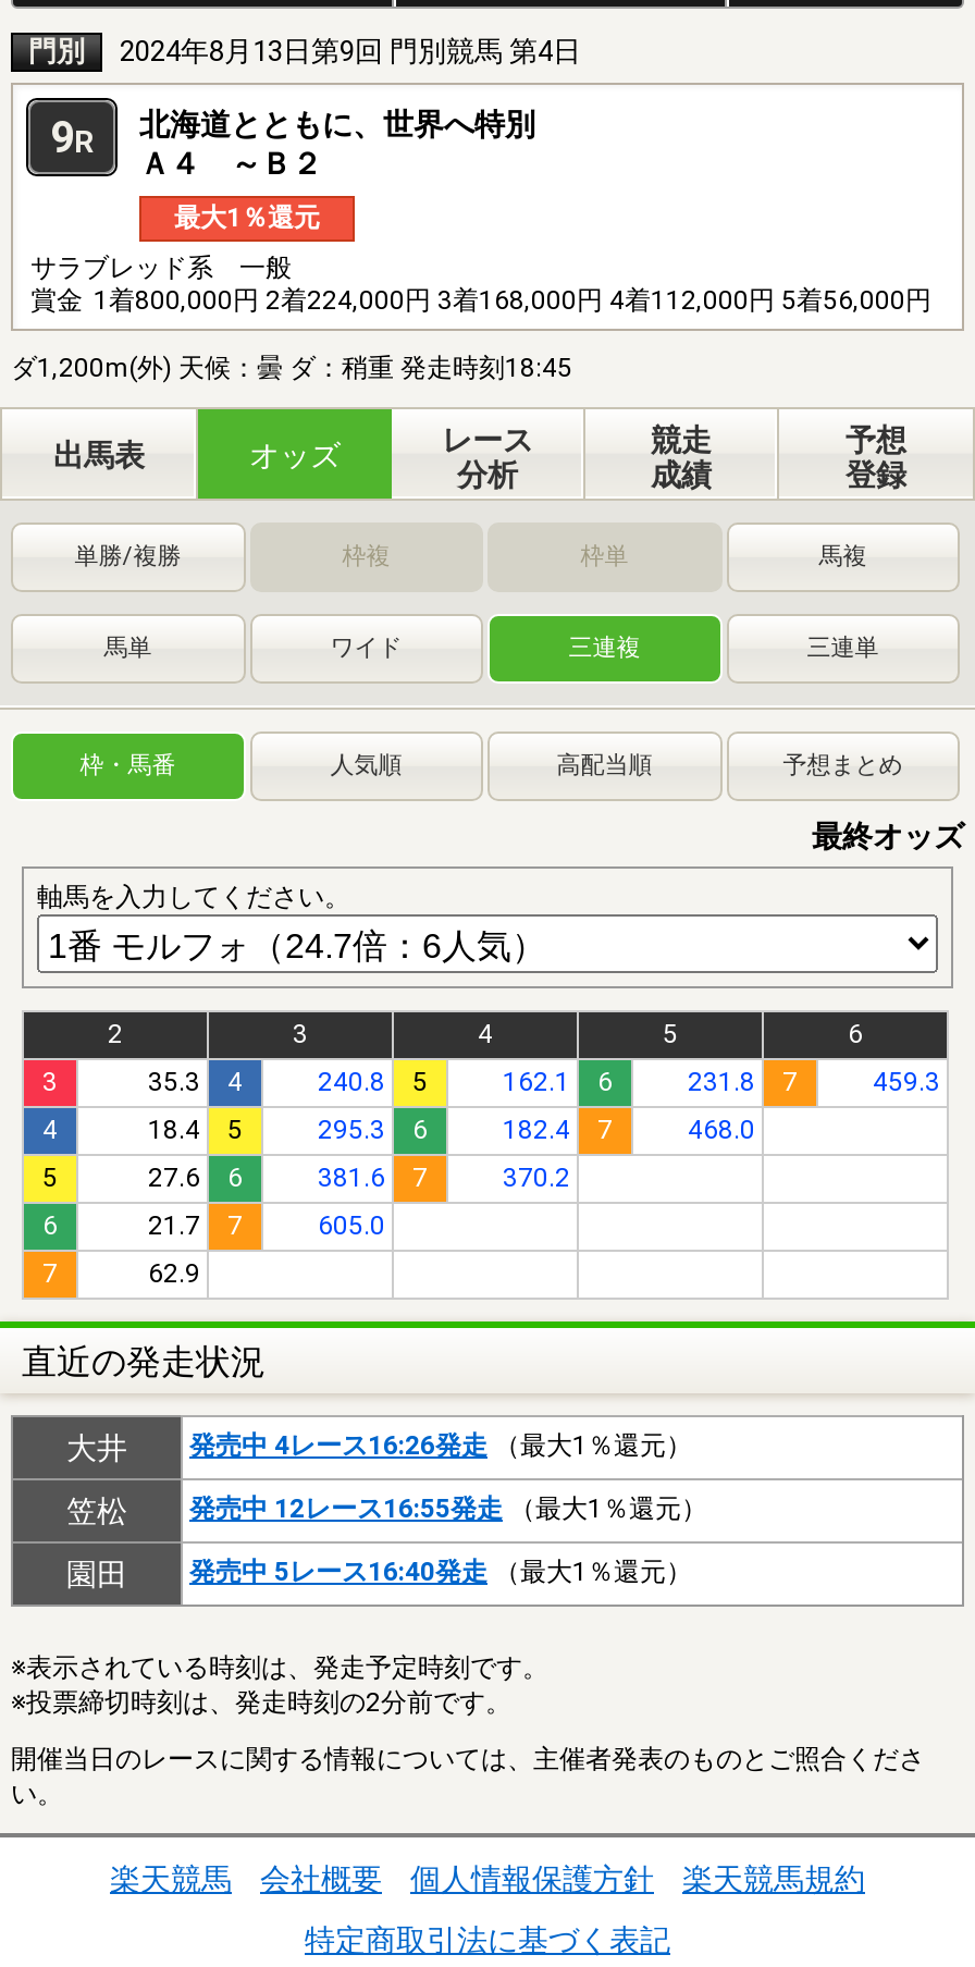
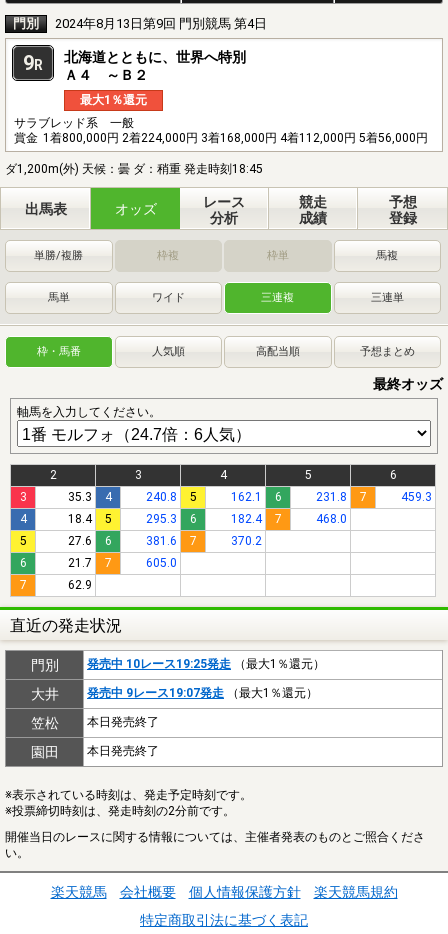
+ 門別
+ 発売中 10レース19:25発走（最大1％還元）

- 発売中 4レース16:26発走（最大1％還元）
+ 発売中 9レース19:07発走（最大1％還元）

- 発売中 12レース16:55発走（最大1％還元）
+ 本日発売終了

- 発売中 5レース16:40発走（最大1％還元）
+ 本日発売終了
